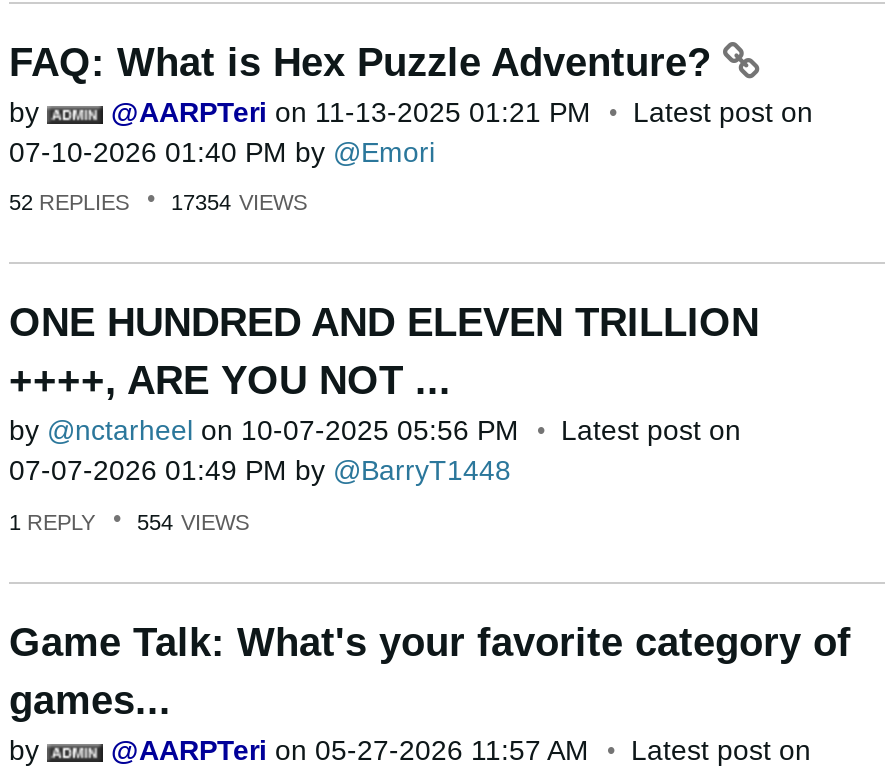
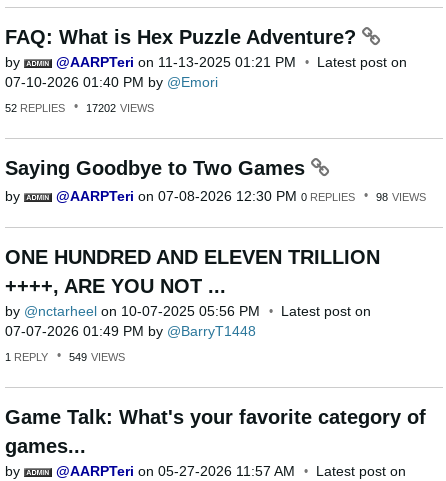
- 17354 VIEWS
+ 17202 VIEWS
+ Saying Goodbye to Two Games
+ by
+ AARPTeri on 07-08-2026 12:30 PM 0 REPLIES
+ 98 VIEWS

- 1 REPLY 554 VIEWS
+ 1 REPLY 549 VIEWS
